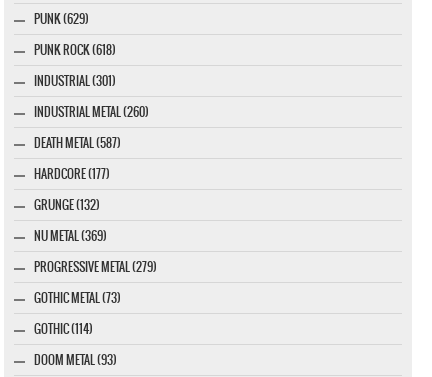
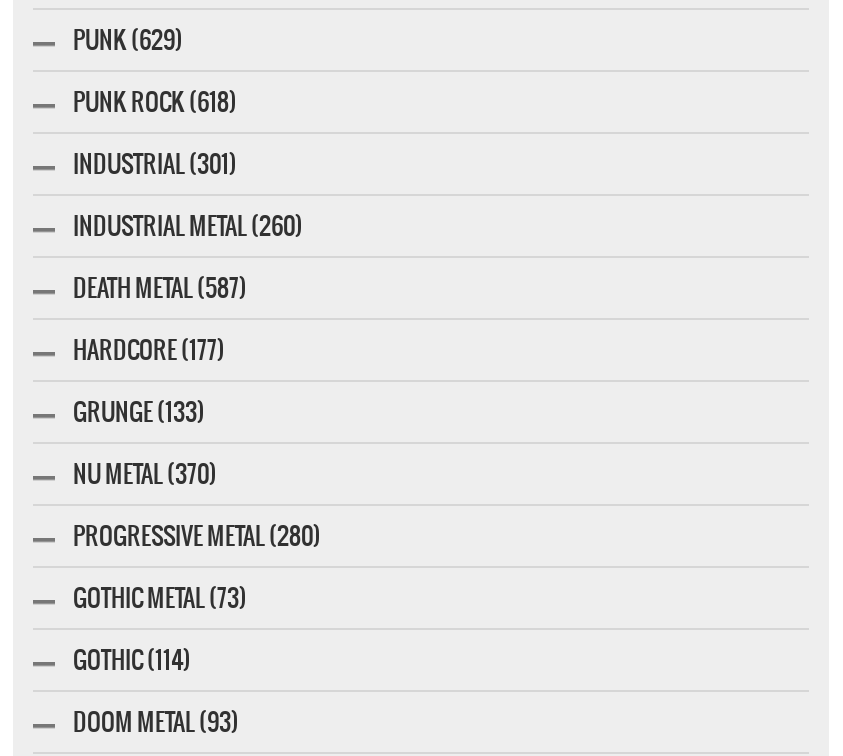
- GRUNGE (132)
+ GRUNGE (133)

- NU METAL (369)
+ NU METAL (370)

- PROGRESSIVE METAL (279)
+ PROGRESSIVE METAL (280)
